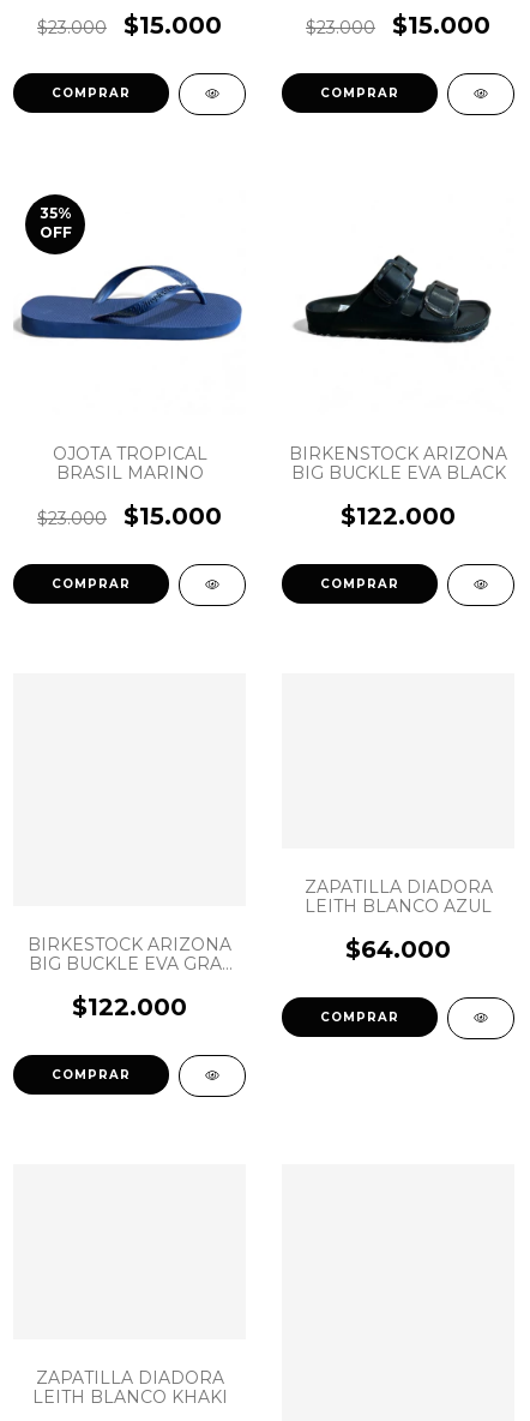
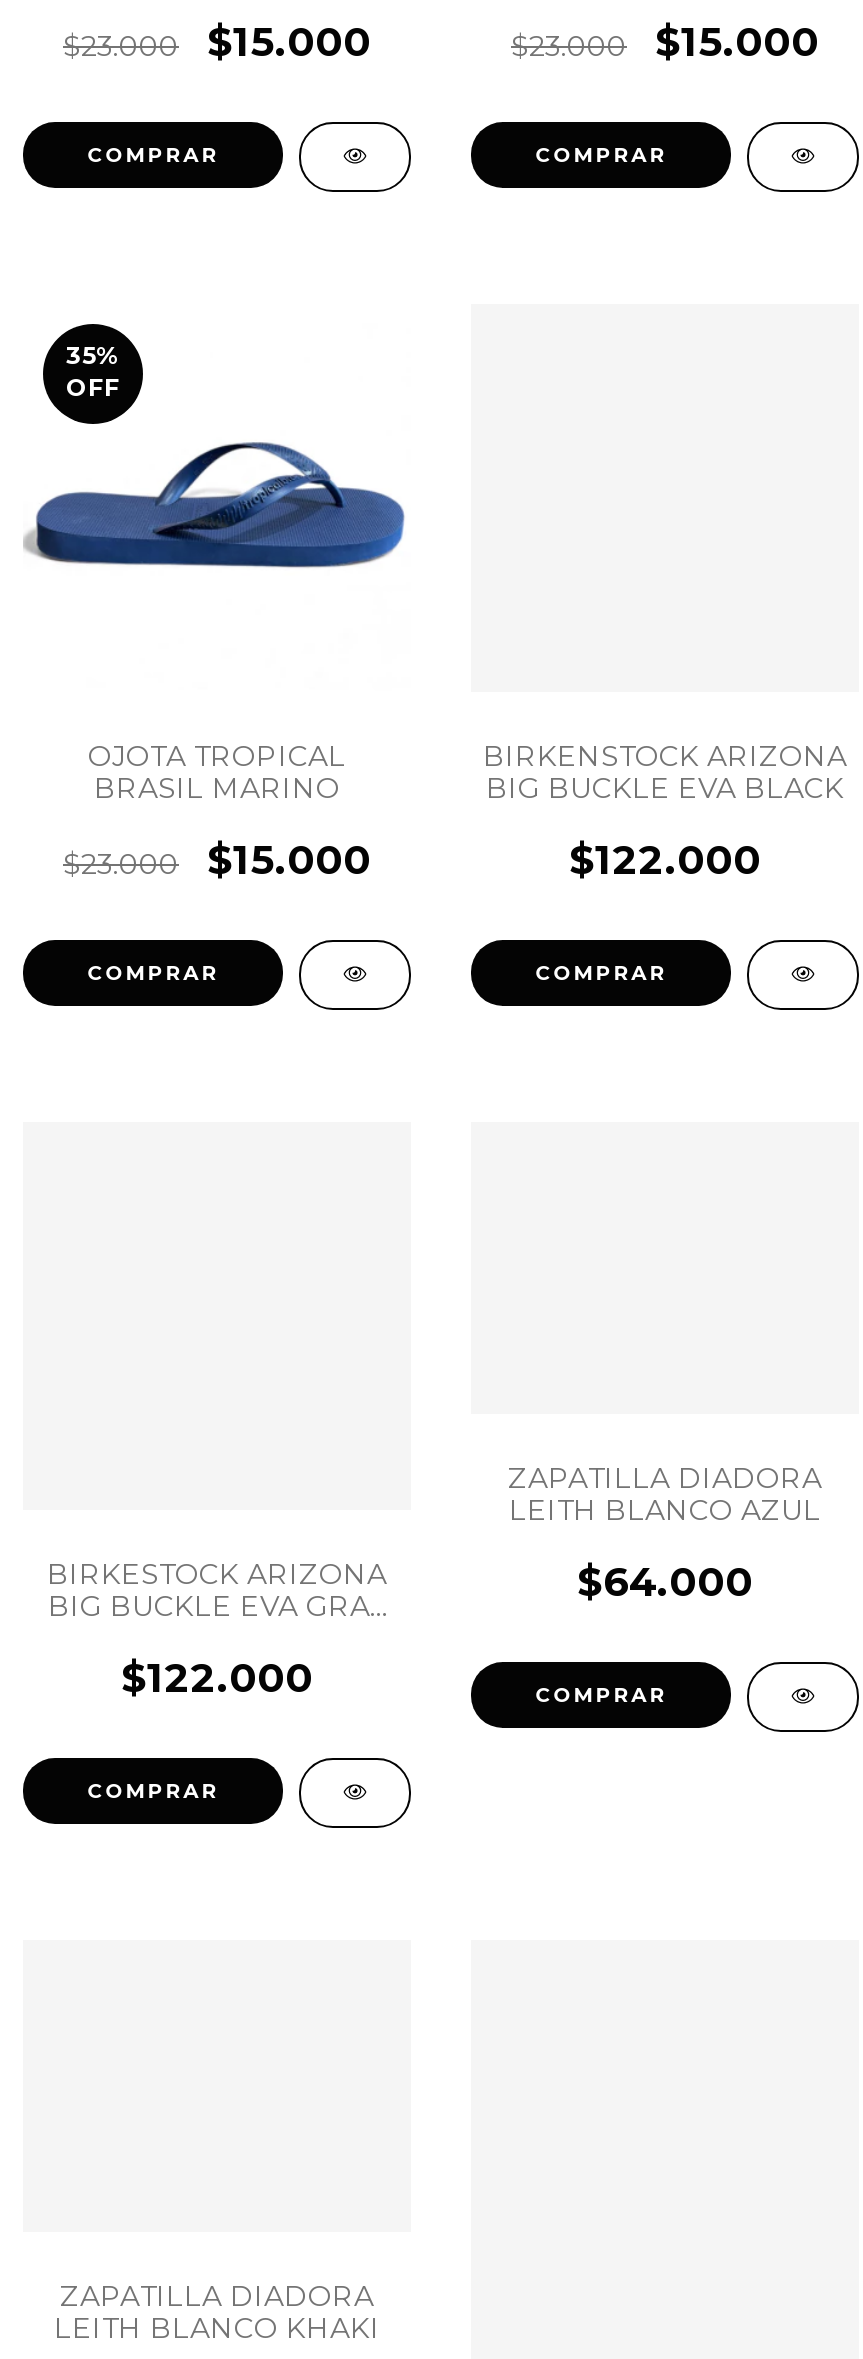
- [image]
